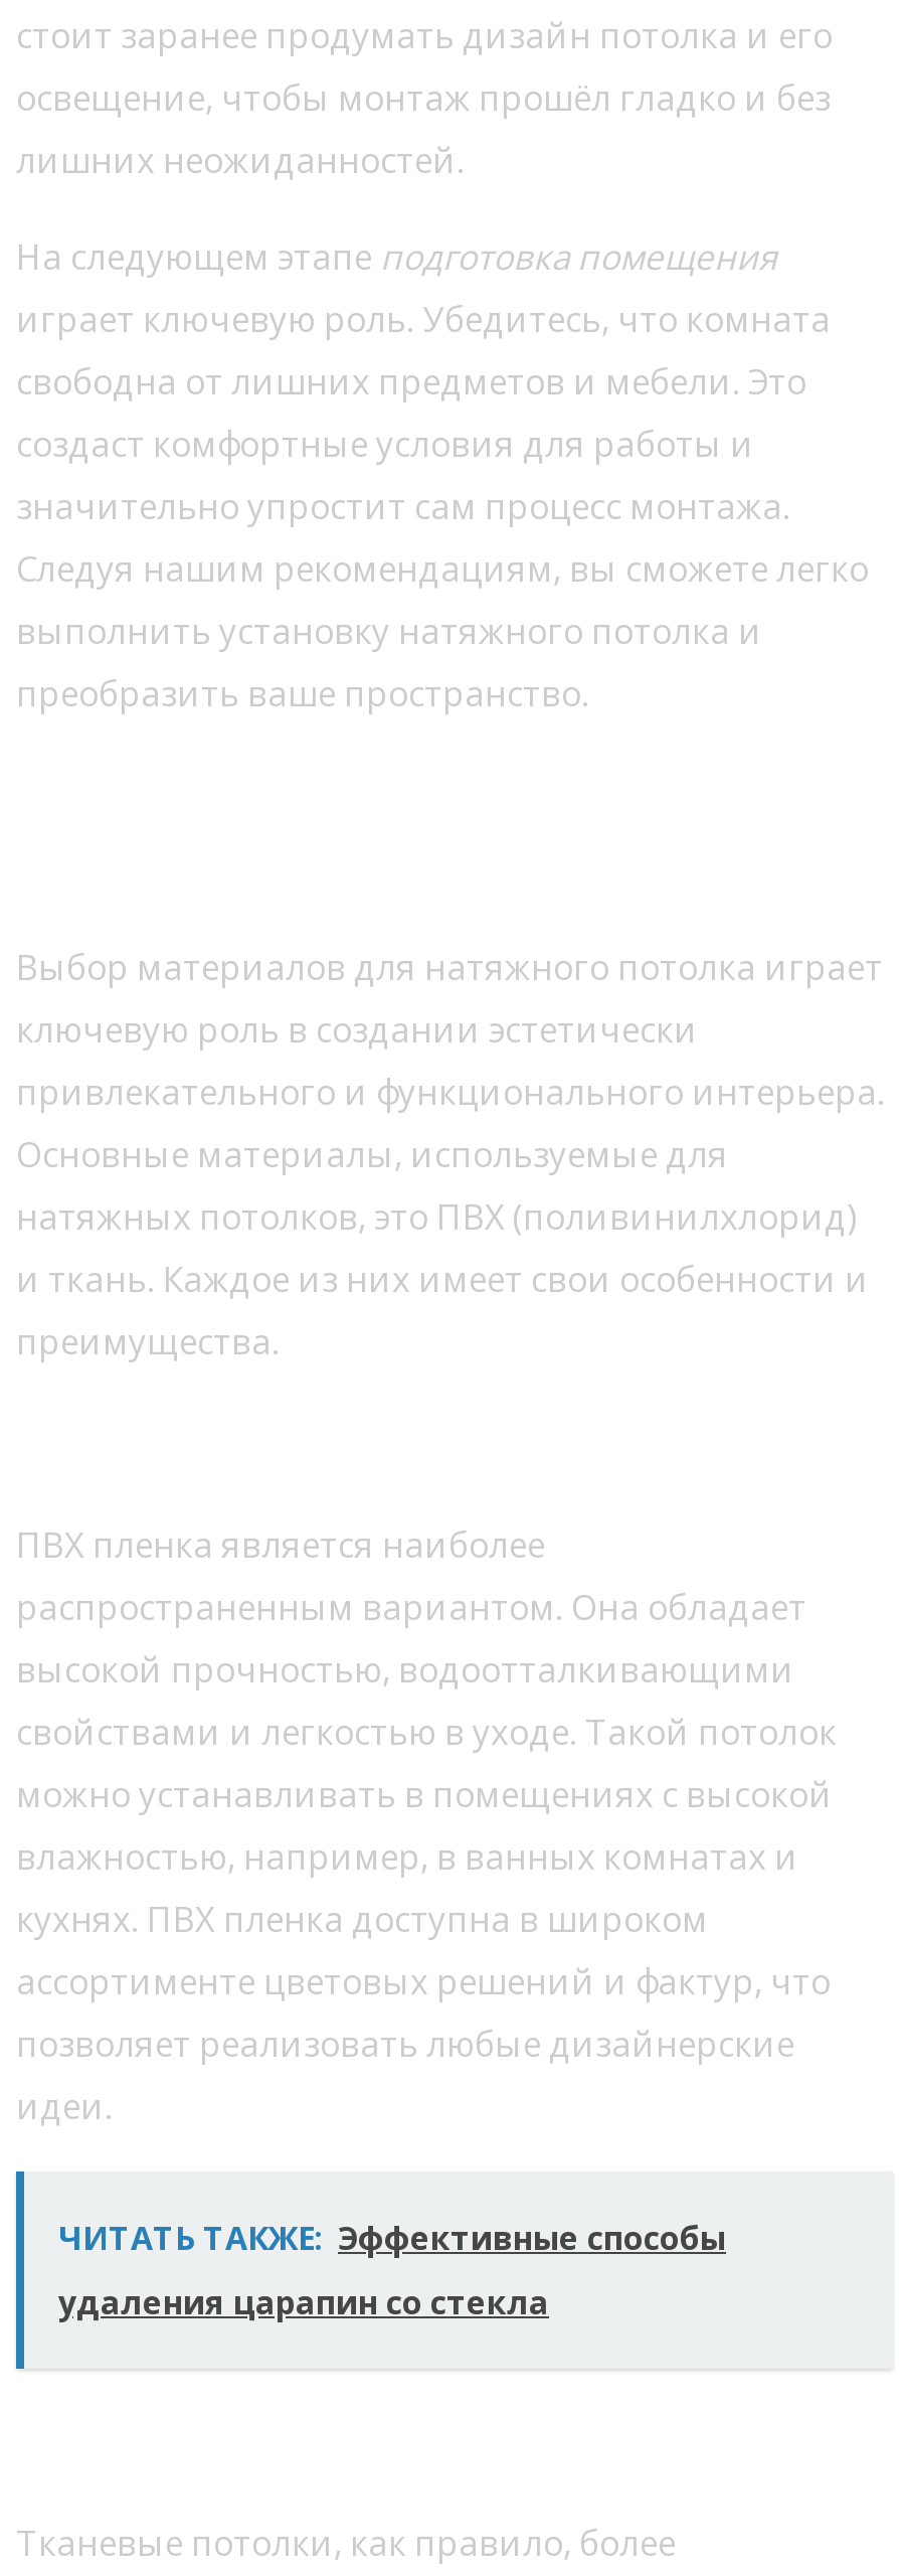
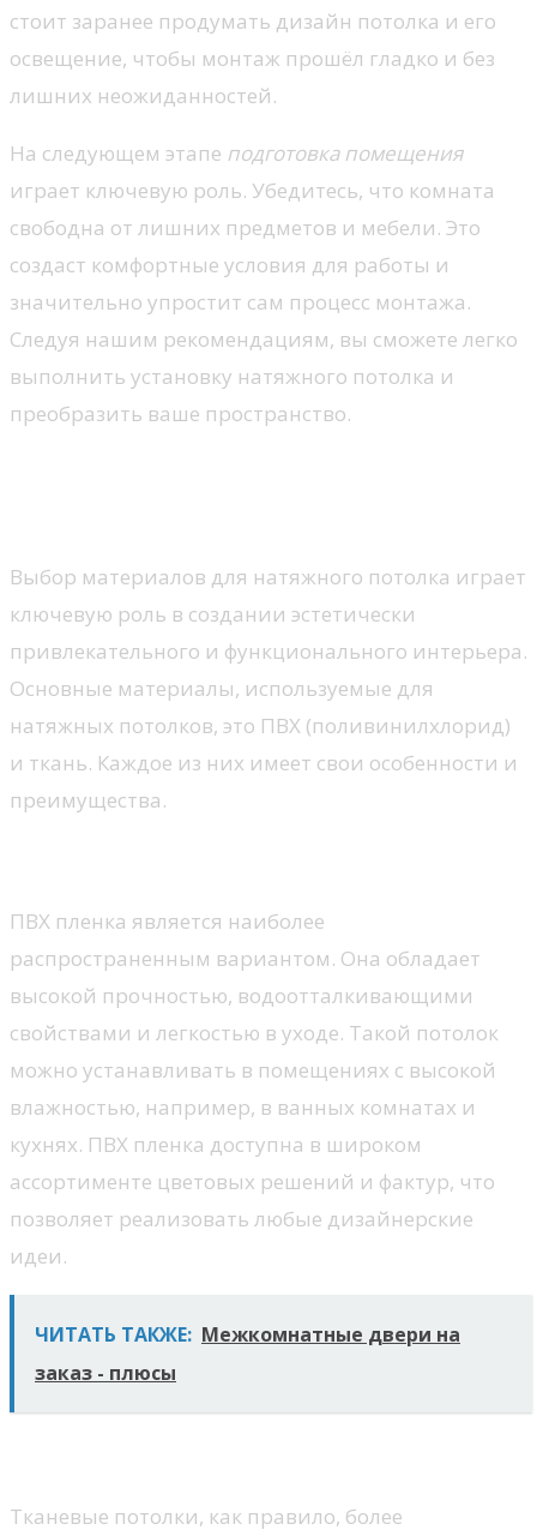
- ЧИТАТЬ ТАКЖЕ: Эффективные способы
+ ЧИТАТЬ ТАКЖЕ: Межкомнатные двери на

- удаления царапин со стекла
+ заказ - плюсы
